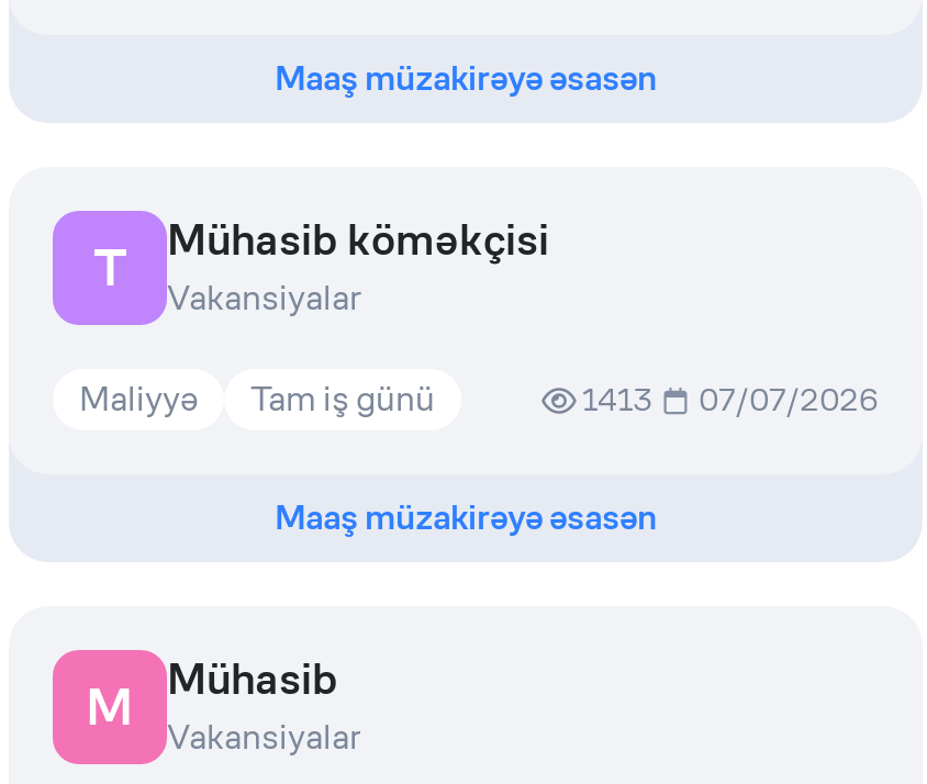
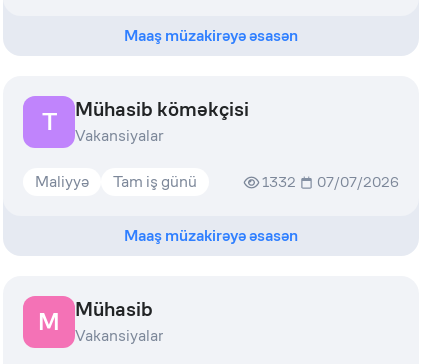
- 1413 07/07/2026
+ 1332 07/07/2026
